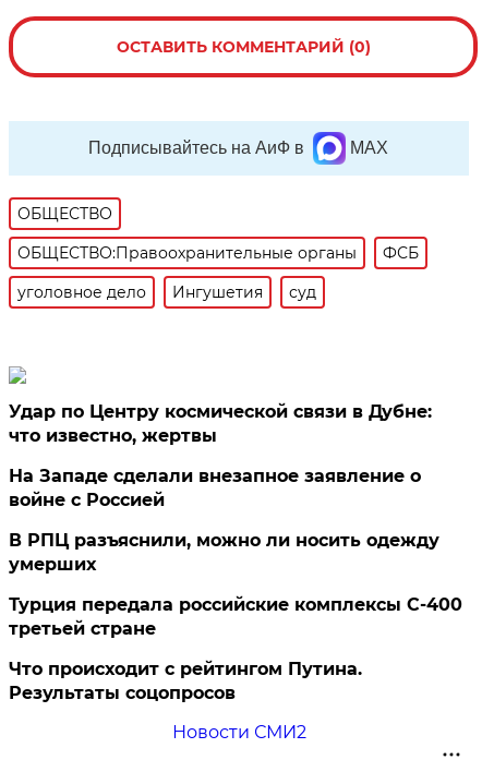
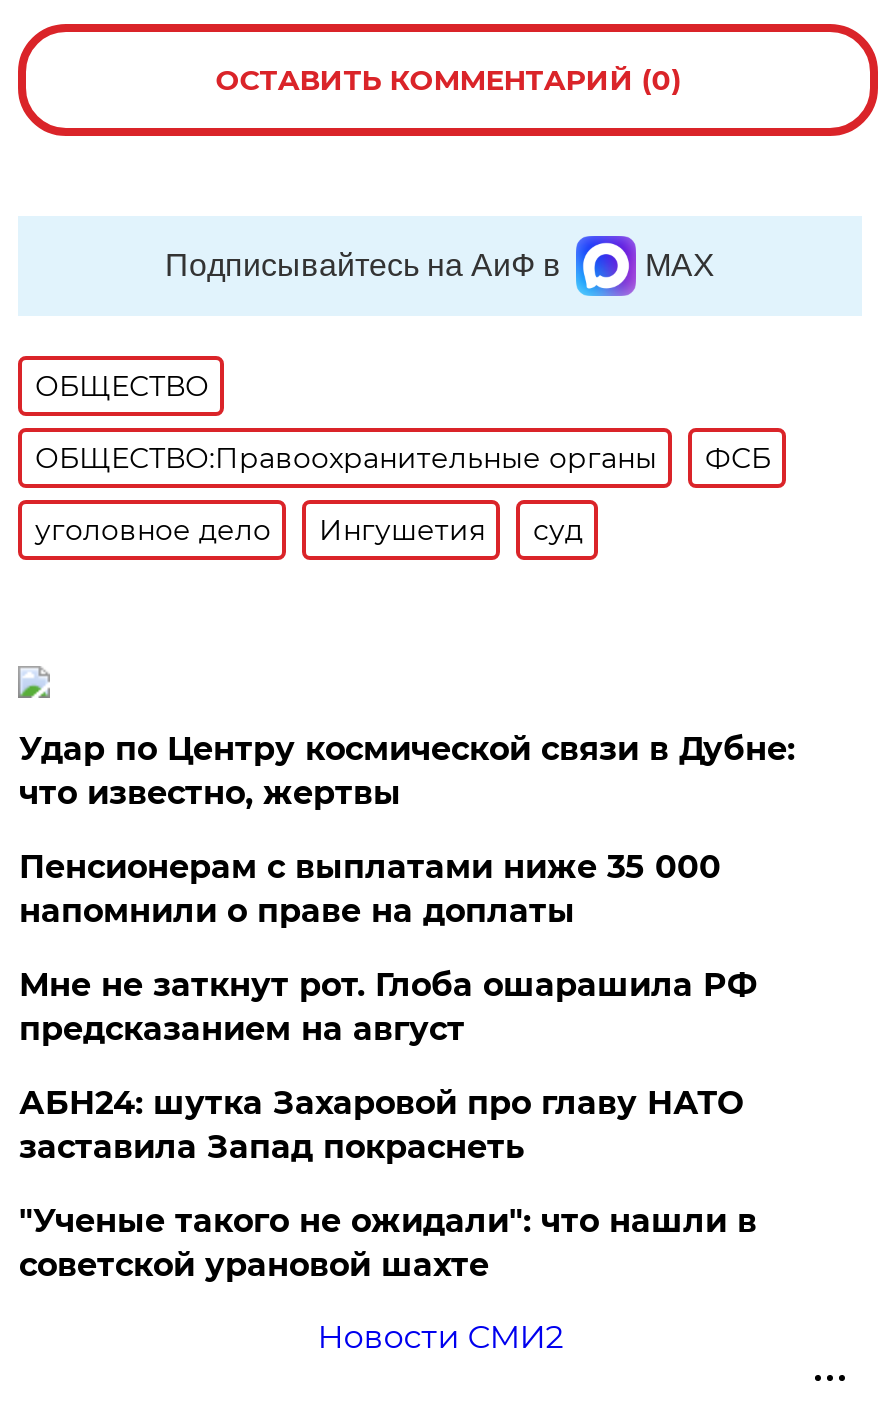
- На Западе сделали внезапное заявление о
- войне с Россией
+ Пенсионерам с выплатами ниже 35 000
+ напомнили о праве на доплаты

- В РПЦ разъяснили, можно ли носить одежду
- умерших
+ Мне не заткнут рот. Глоба ошарашила РФ
+ предсказанием на август

- Турция передала российские комплексы С-400
- третьей стране
+ АБН24: шутка Захаровой про главу НАТО
+ заставила Запад покраснеть

- Что происходит с рейтингом Путина.
- Результаты соцопросов
+ "Ученые такого не ожидали": что нашли в
+ советской урановой шахте
